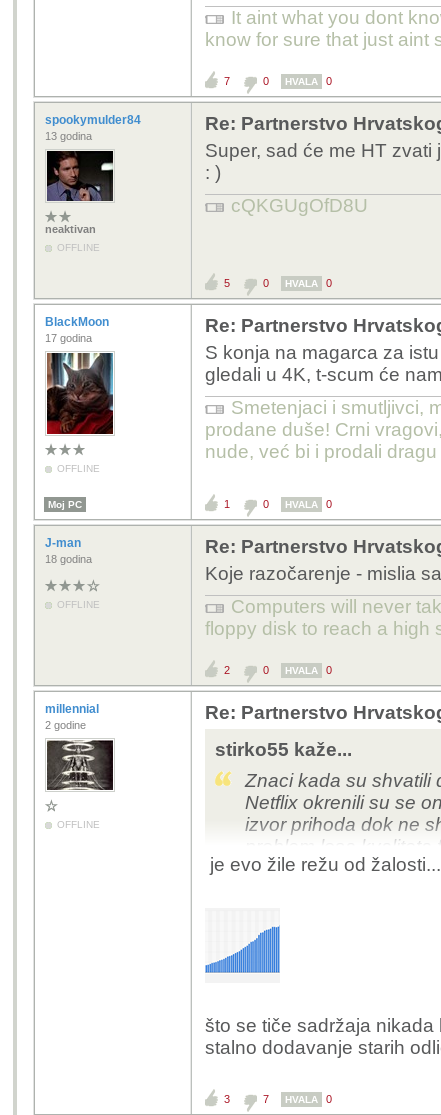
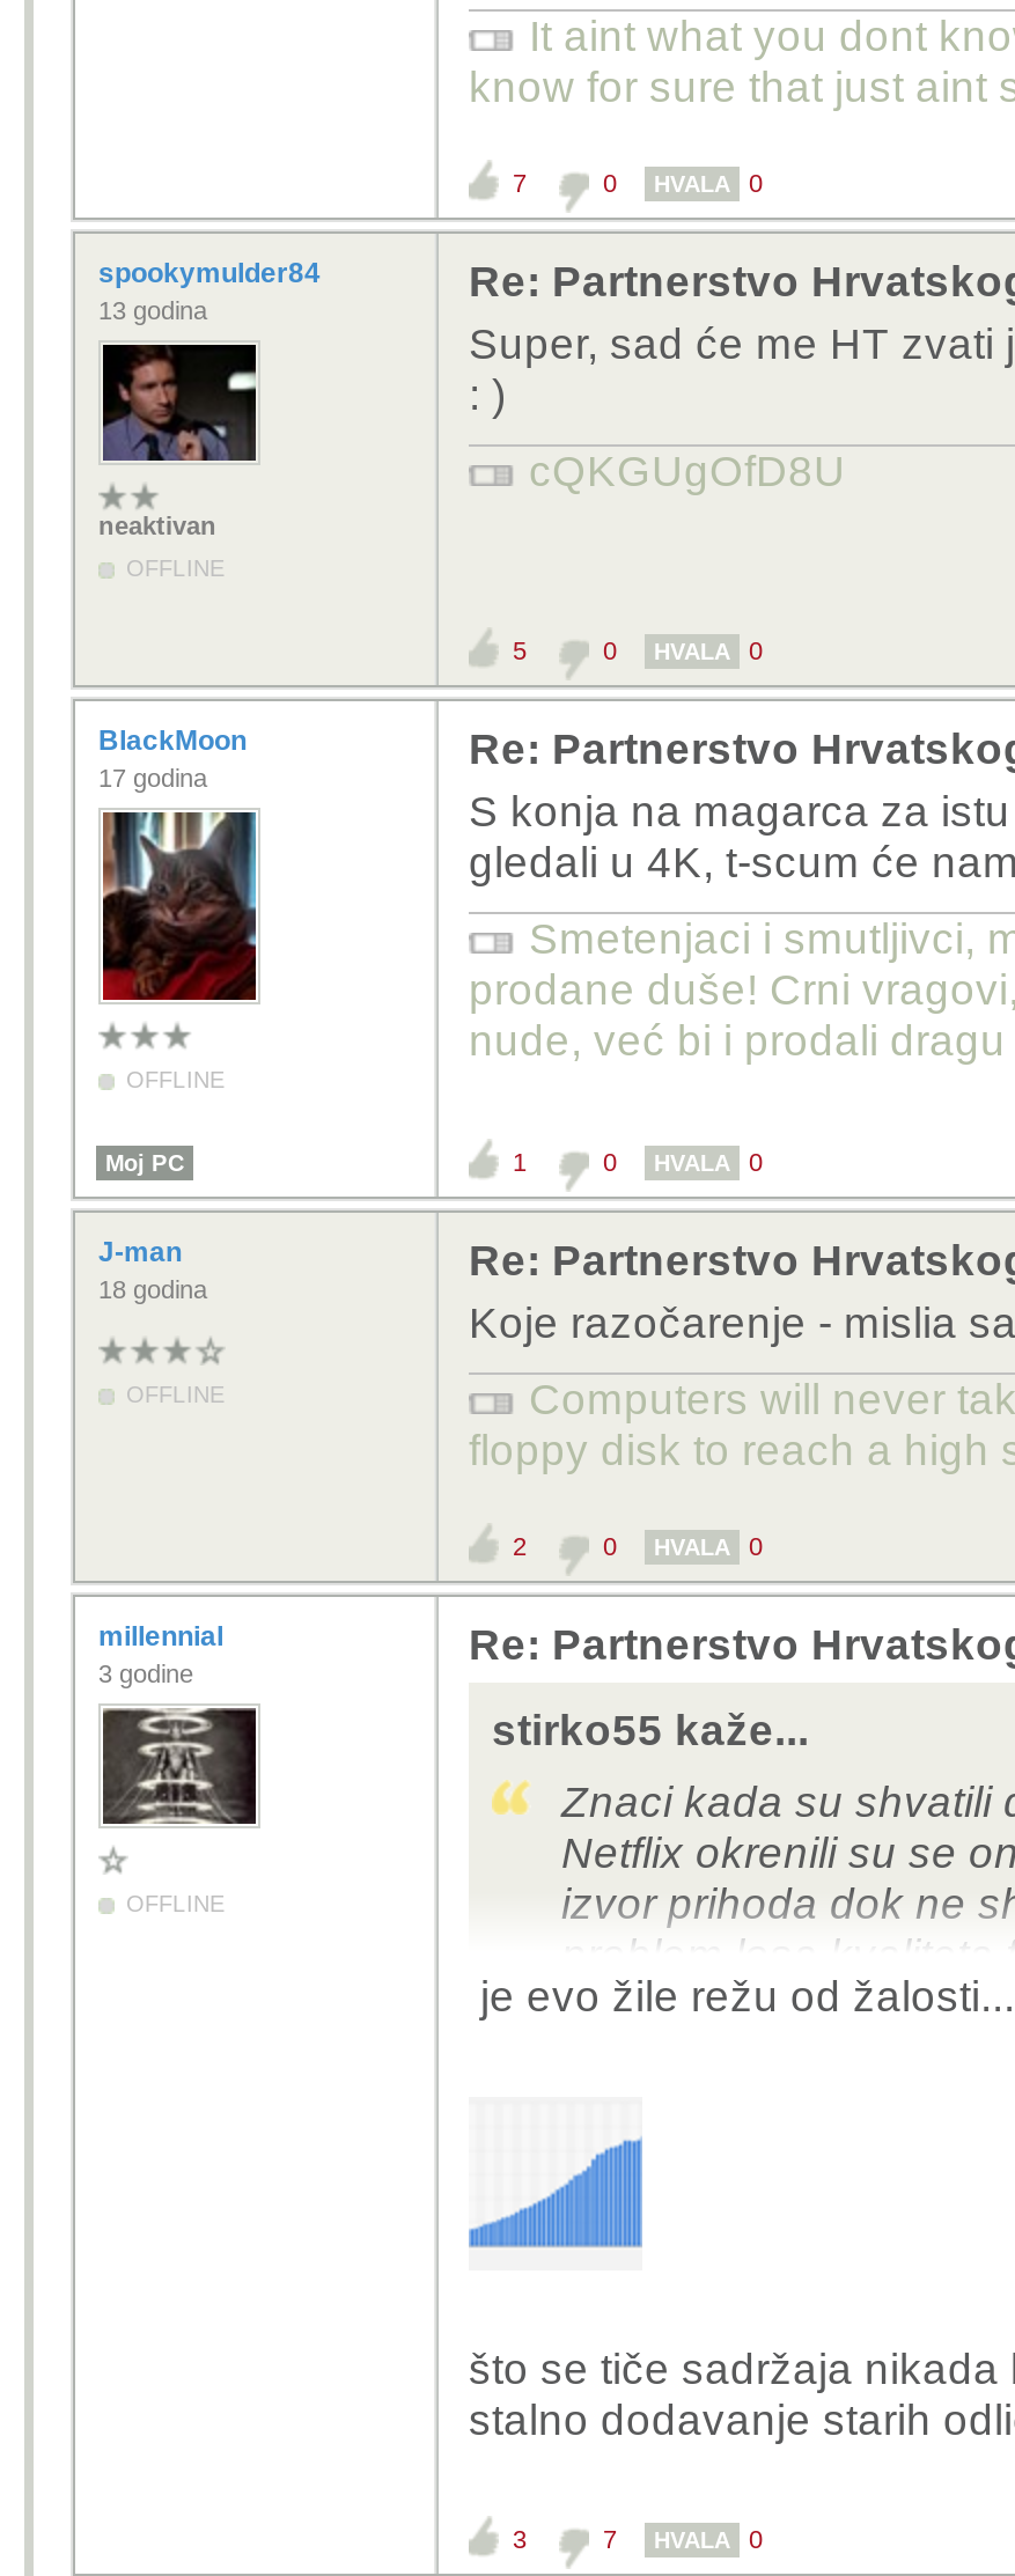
- 2 godine
+ 3 godine
